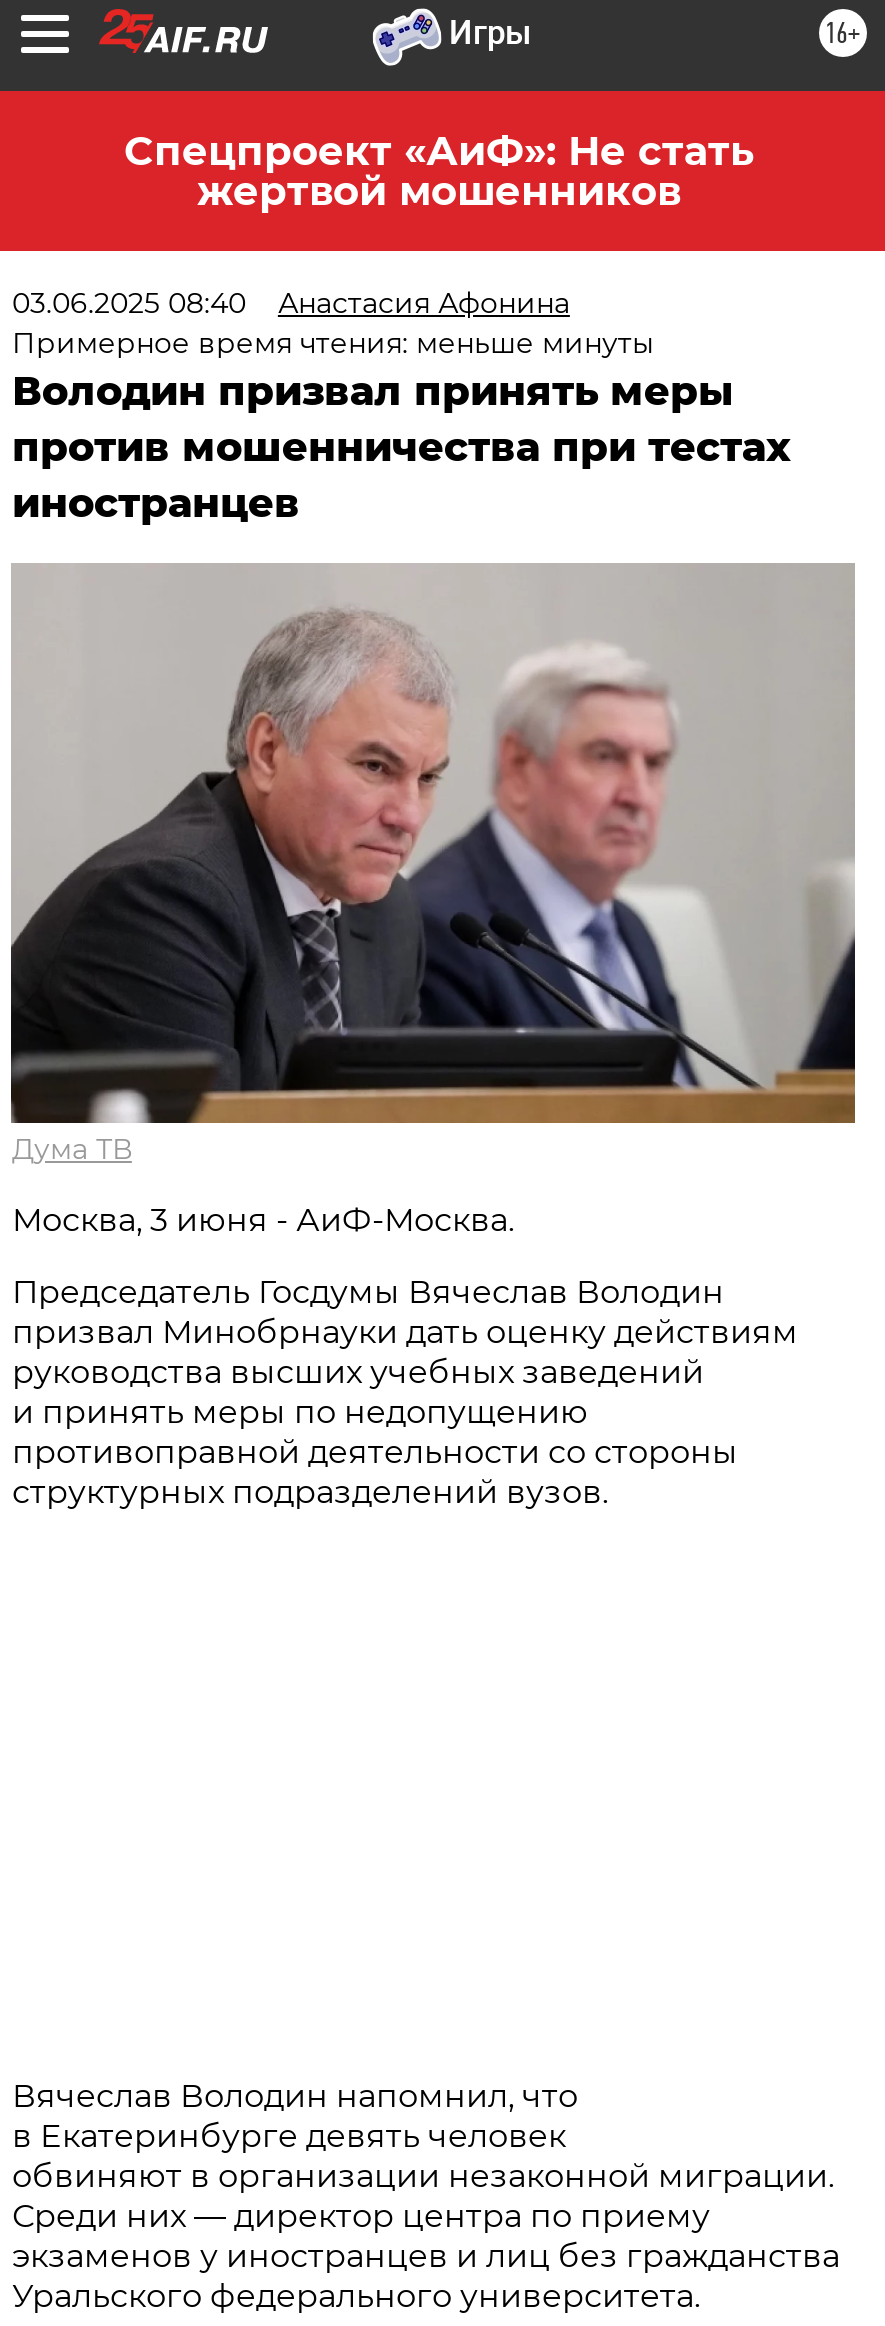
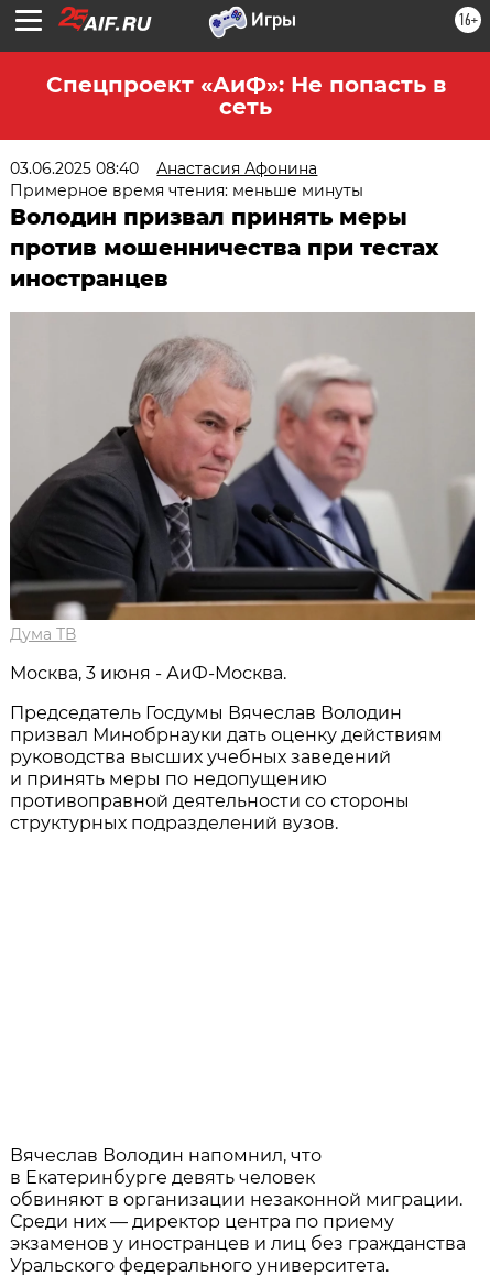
- Спецпроект «АиФ»: Не стать
- жертвой мошенников
+ Спецпроект «АиФ»: Не попасть в
+ сеть
